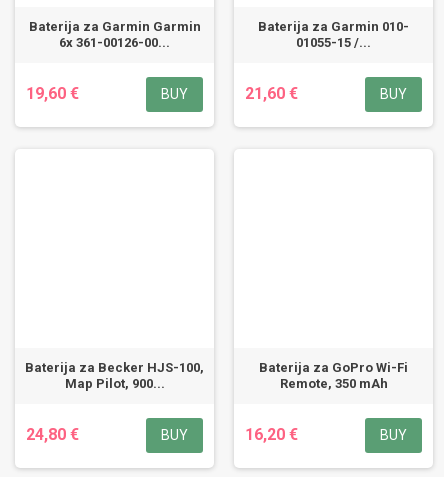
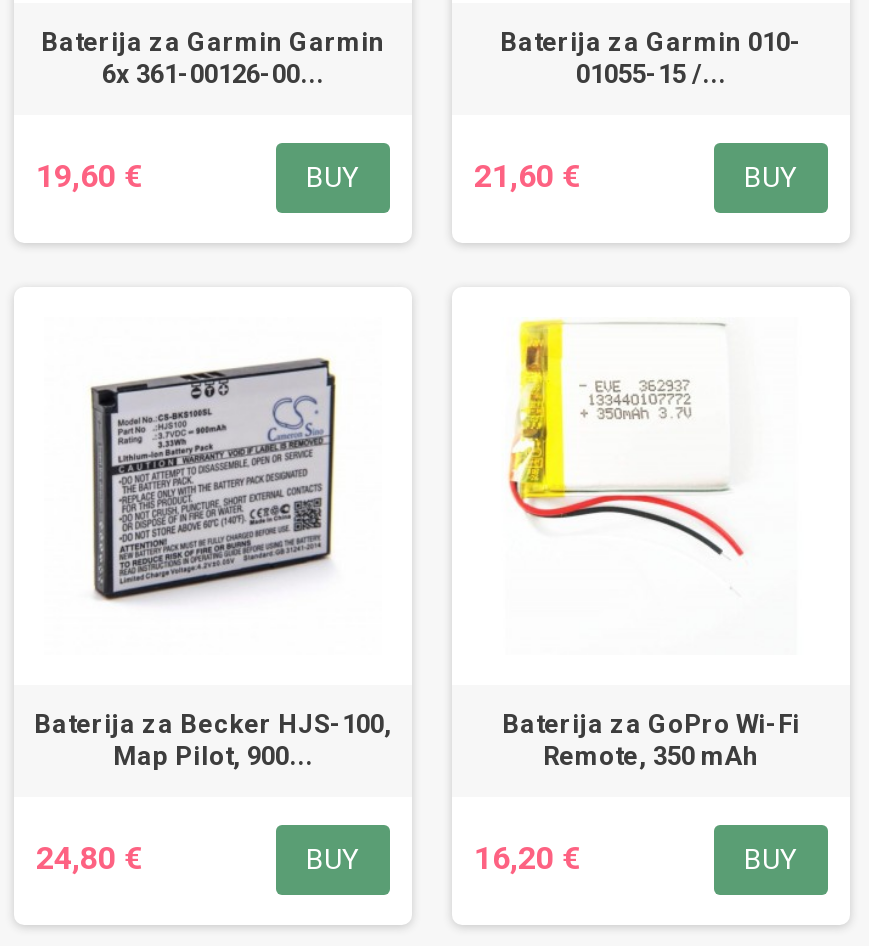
+ [image]

+ [image]
